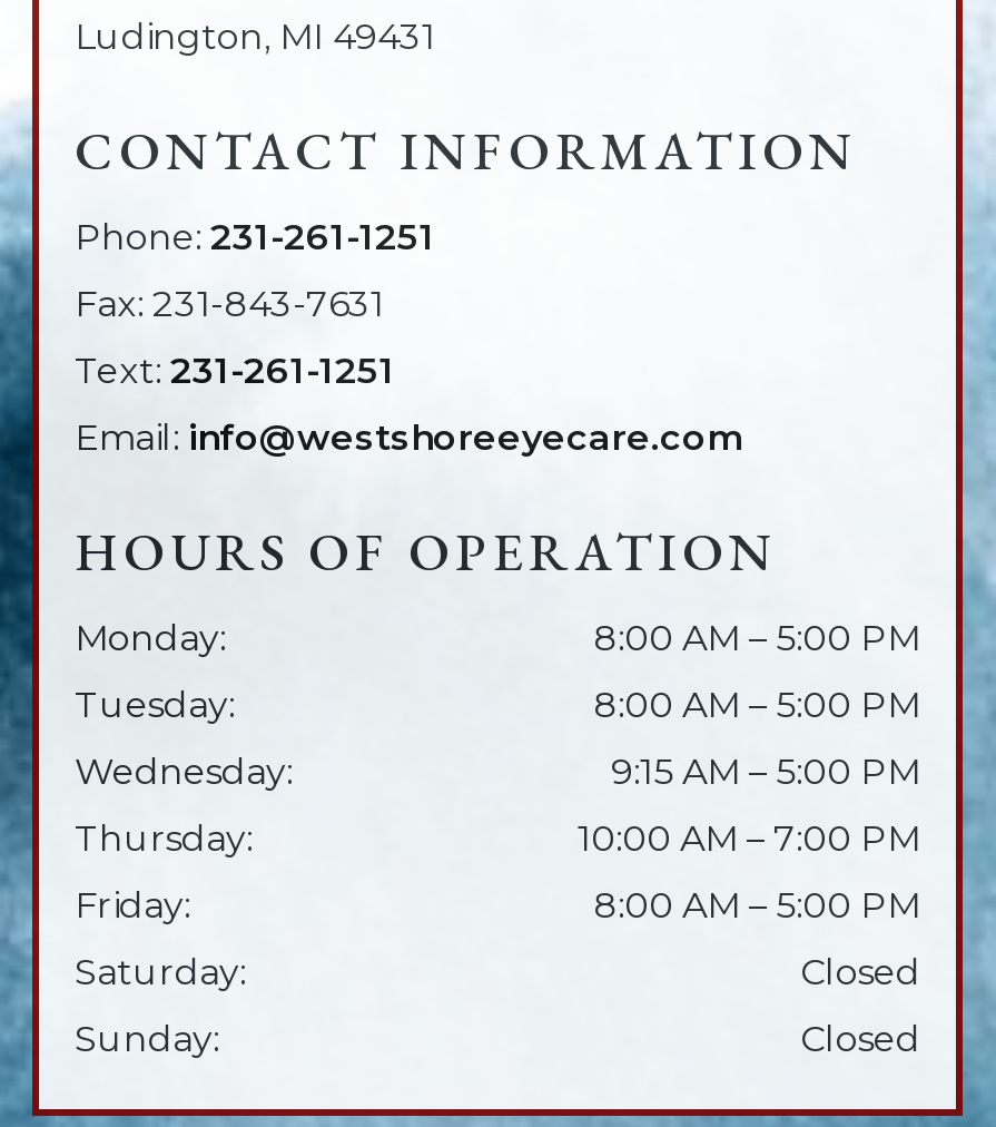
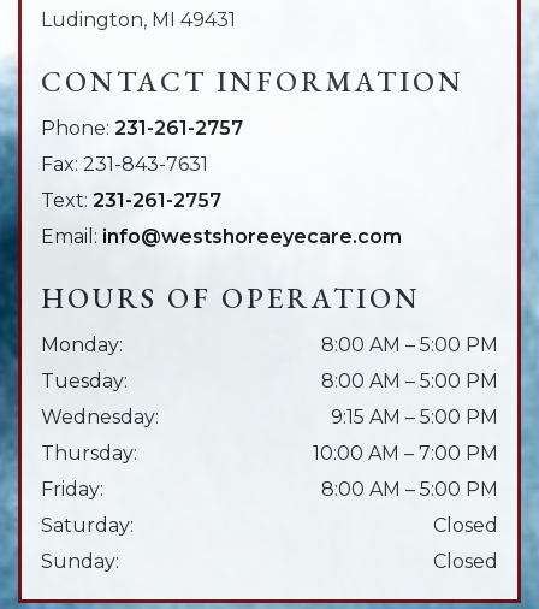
- Phone: 231-261-1251
+ Phone: 231-261-2757

- Text: 231-261-1251
+ Text: 231-261-2757
